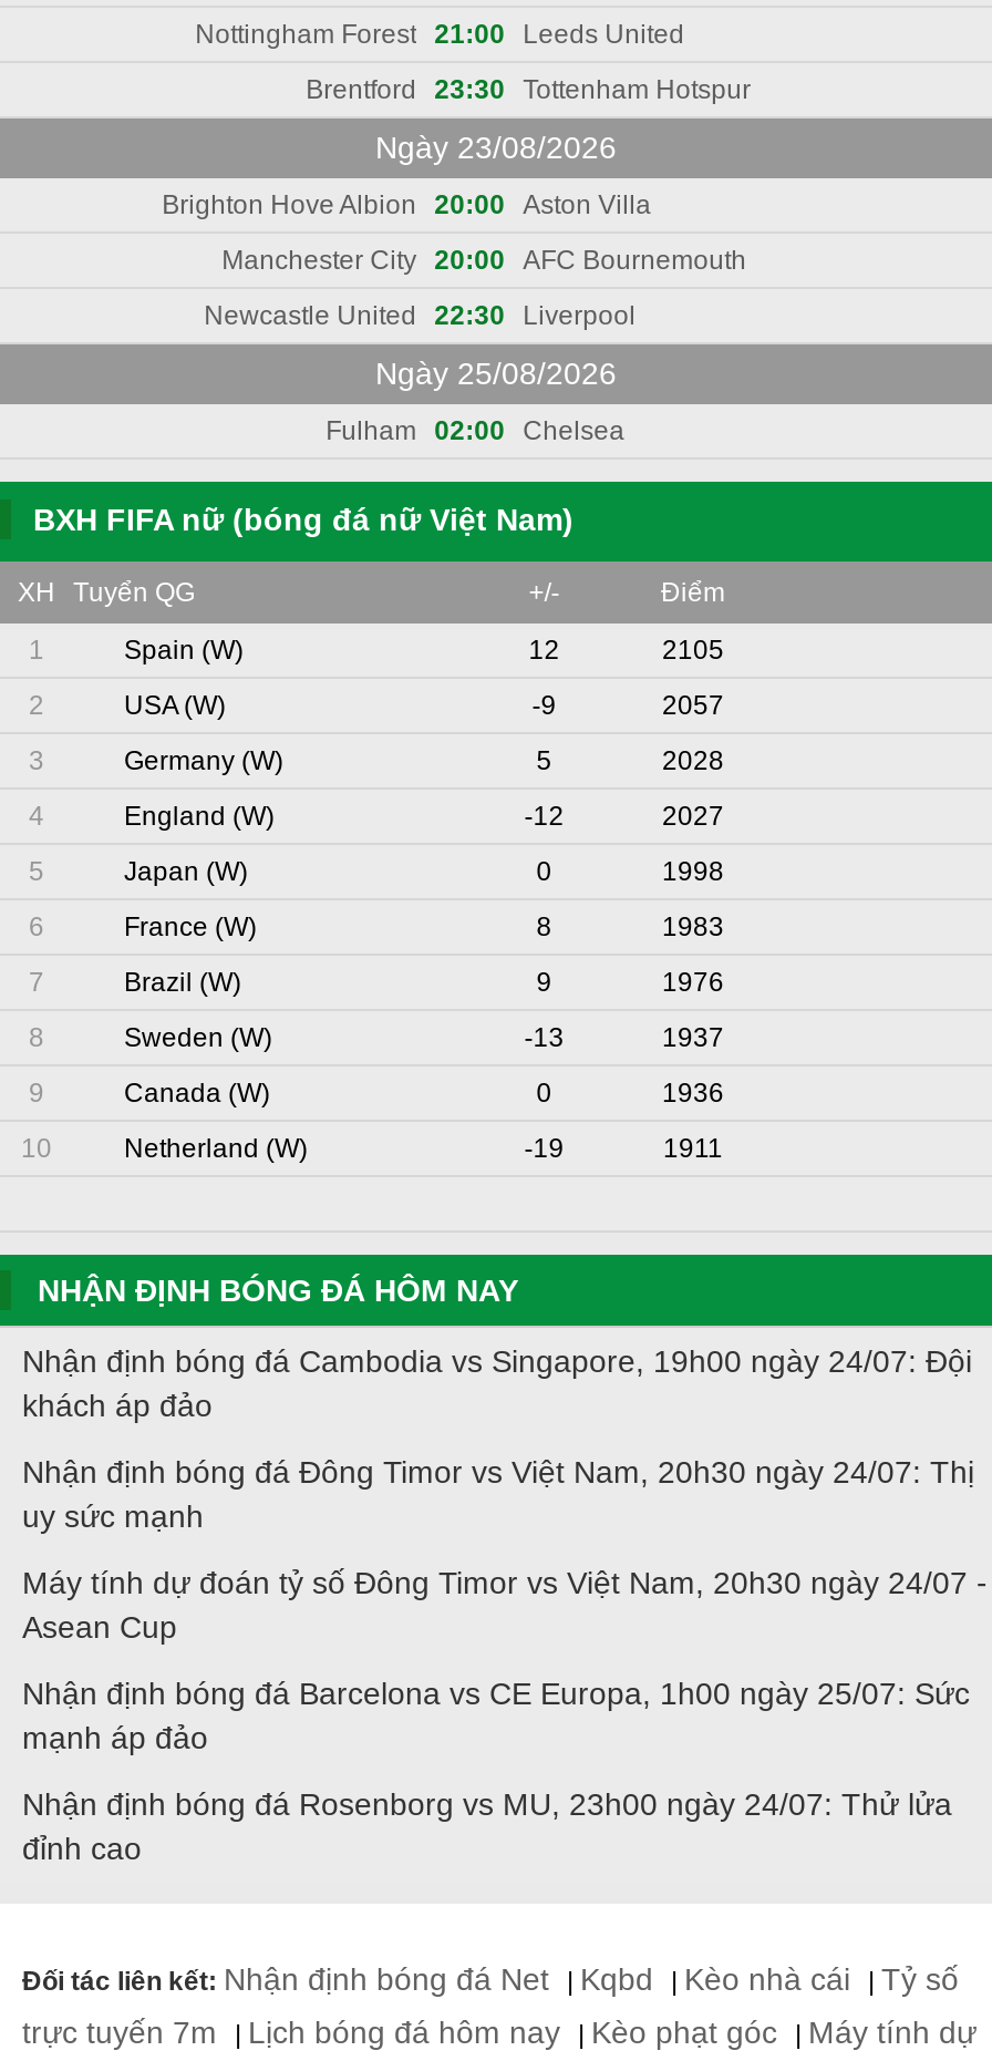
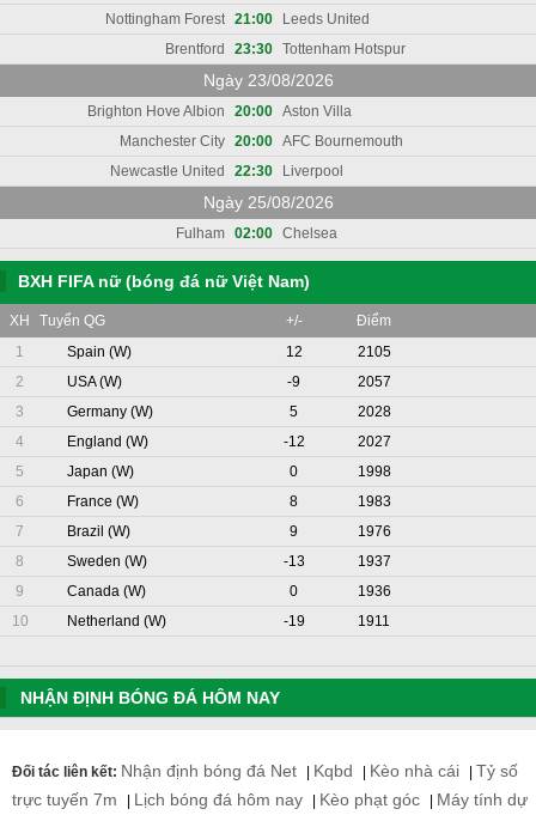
- Nhận định bóng đá Cambodia vs Singapore, 19h00 ngày 24/07: Đội
- khách áp đảo
- Nhận định bóng đá Đông Timor vs Việt Nam, 20h30 ngày 24/07: Thị
- uy sức mạnh
- Máy tính dự đoán tỷ số Đông Timor vs Việt Nam, 20h30 ngày 24/07 -
- Asean Cup
- Nhận định bóng đá Barcelona vs CE Europa, 1h00 ngày 25/07: Sức
- mạnh áp đảo
- Nhận định bóng đá Rosenborg vs MU, 23h00 ngày 24/07: Thử lửa
- đỉnh cao
